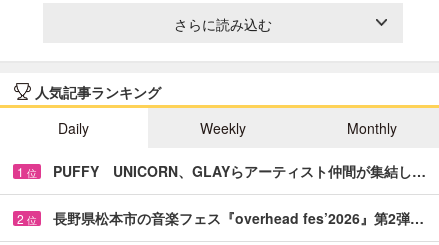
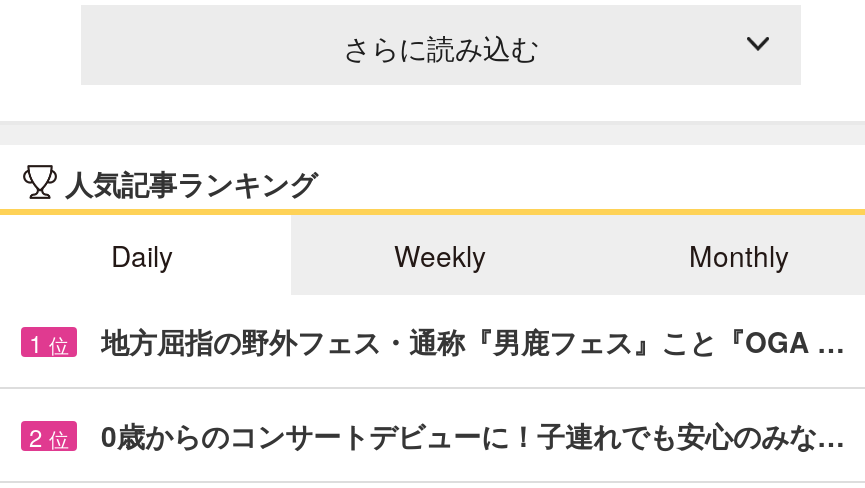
- PUFFY UNICORN、GLAYらアーティスト仲間が集結し…
+ 地方屈指の野外フェス・通称『男鹿フェス』こと『OGA …

- 長野県松本市の音楽フェス『overhead fes’2026』第2弾…
+ 0歳からのコンサートデビューに！子連れでも安心のみな…
